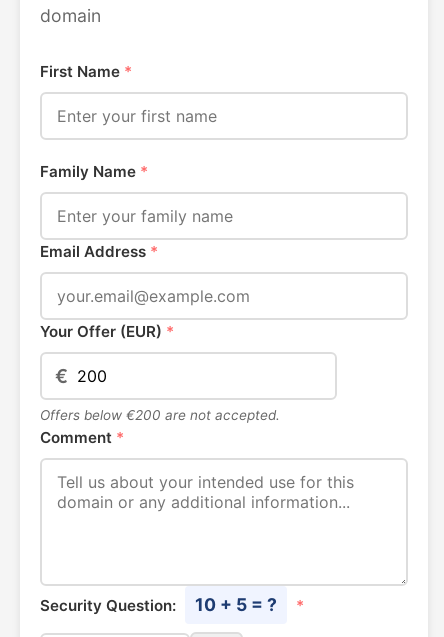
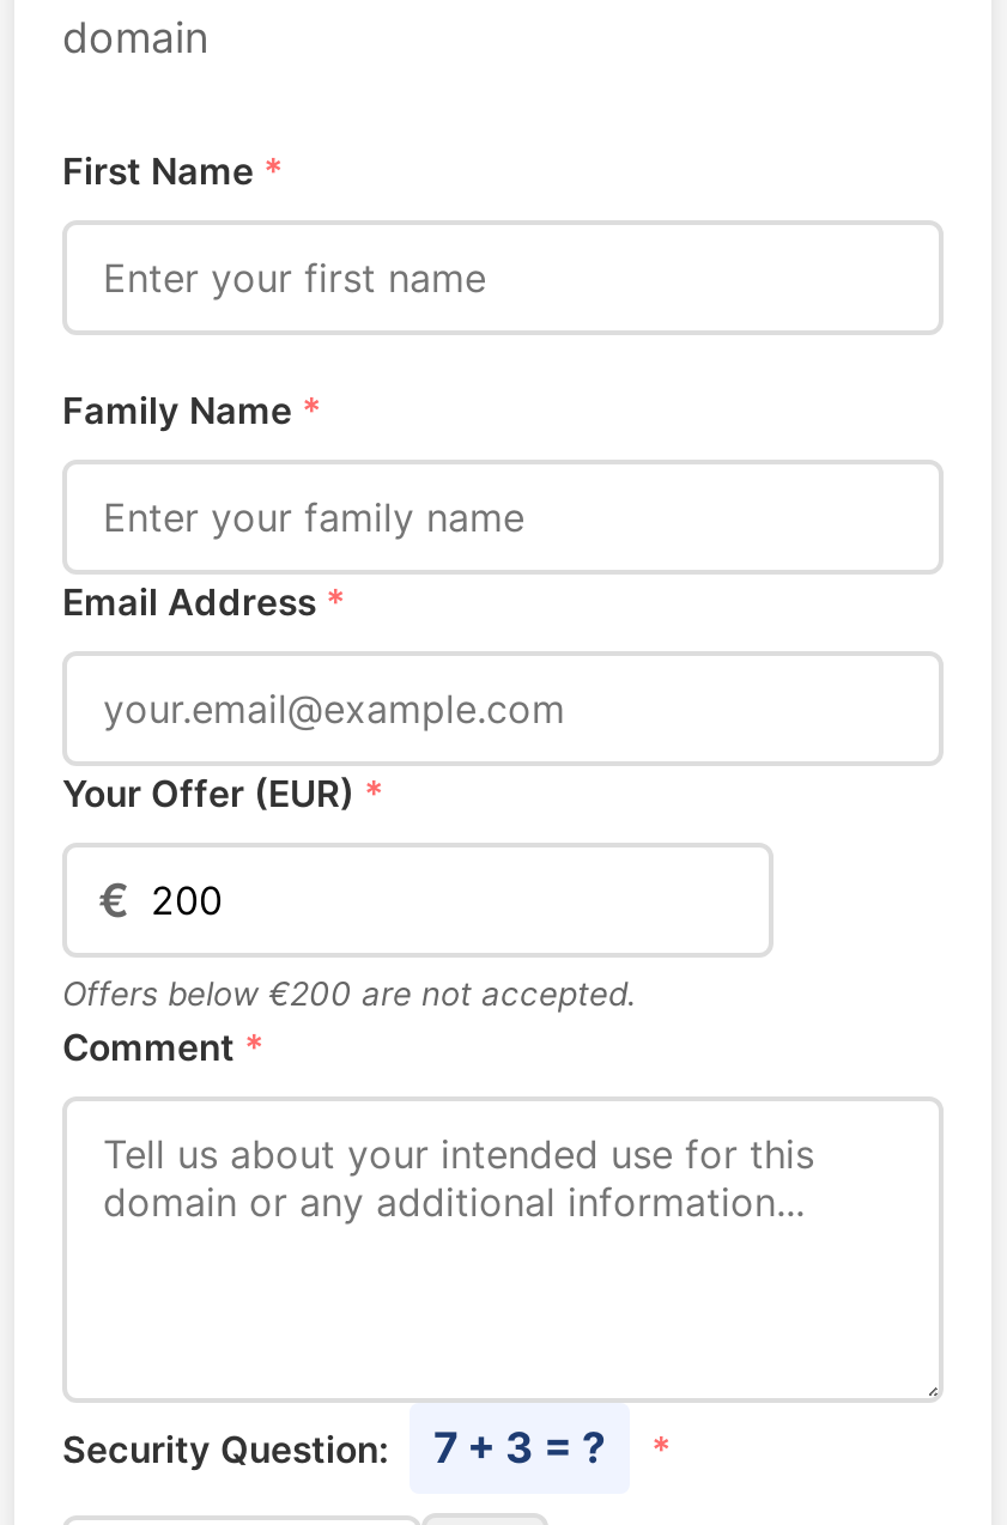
- 10 + 5 = ?
+ 7 + 3 = ?
